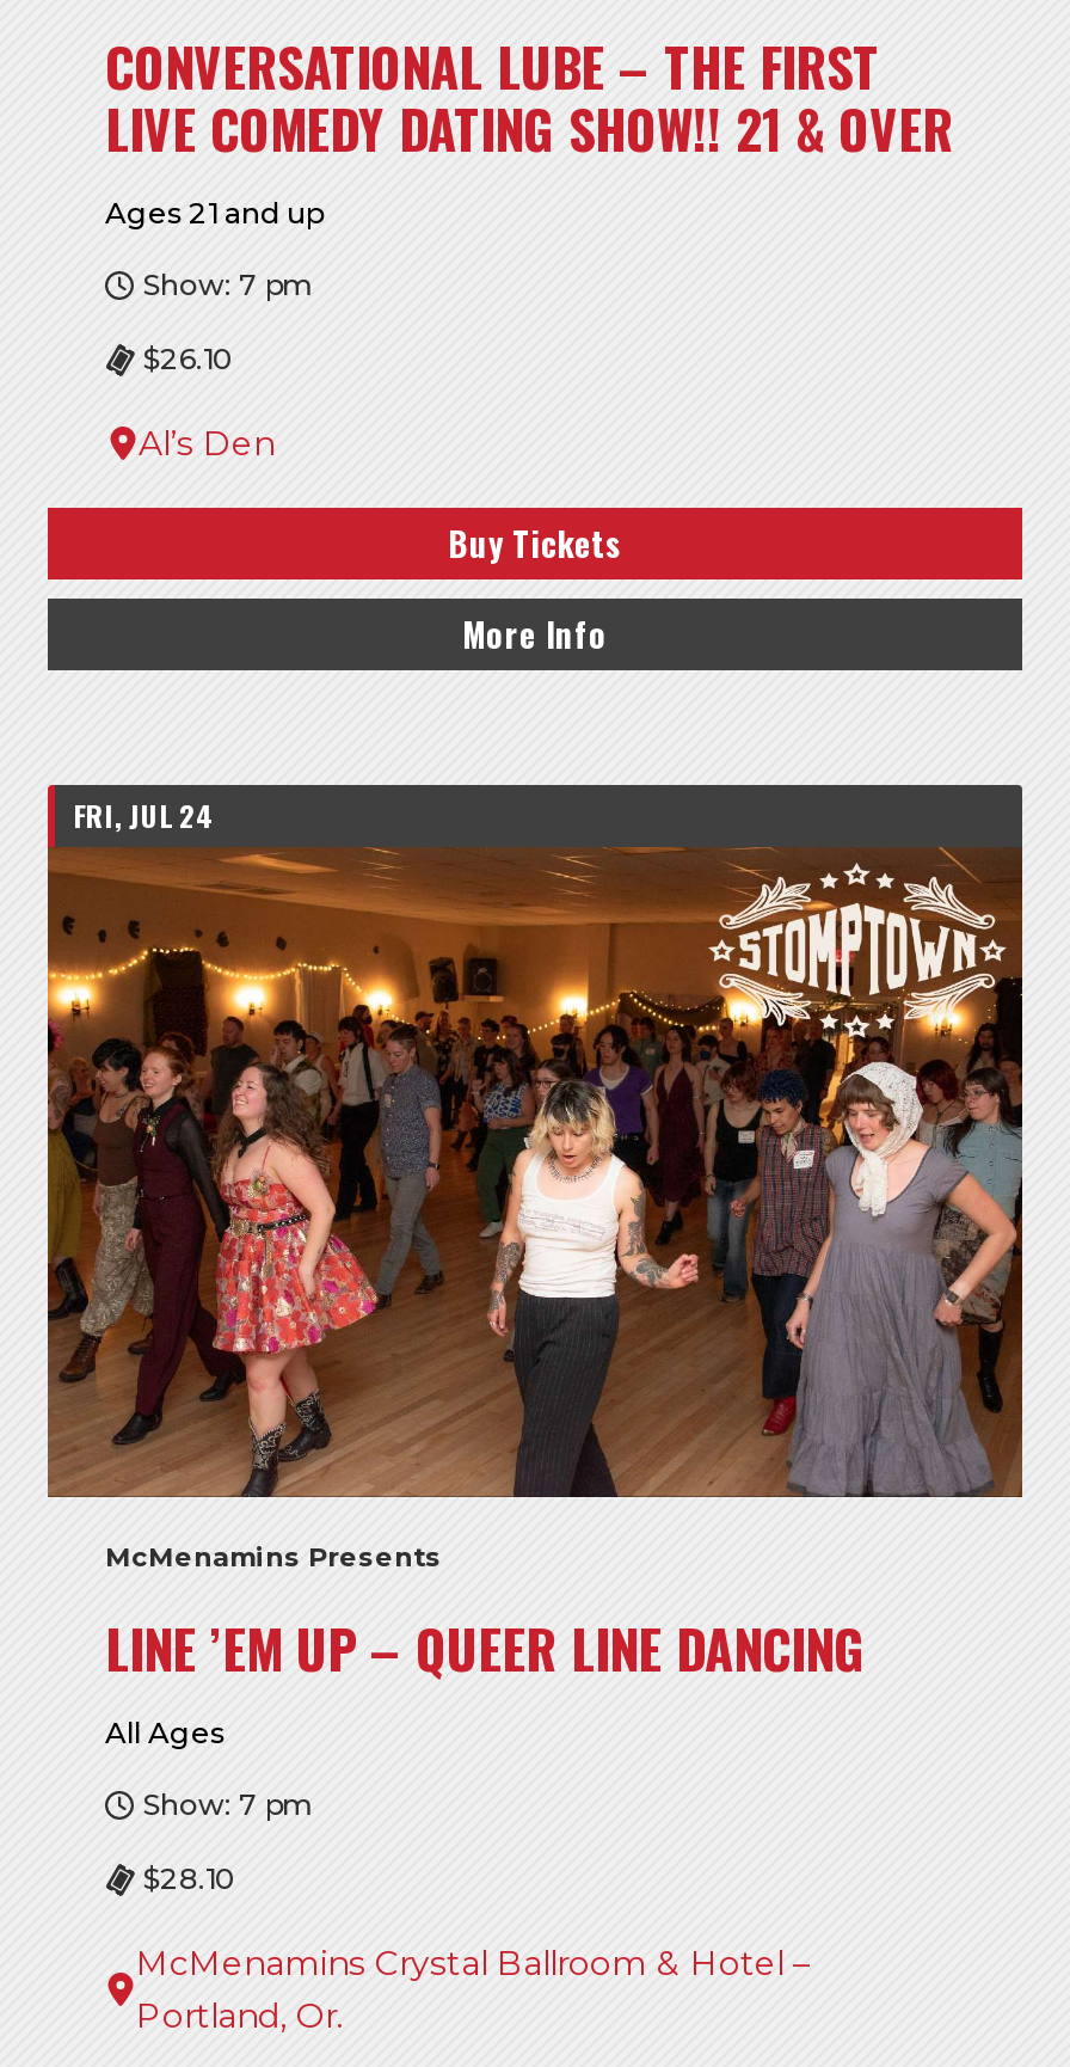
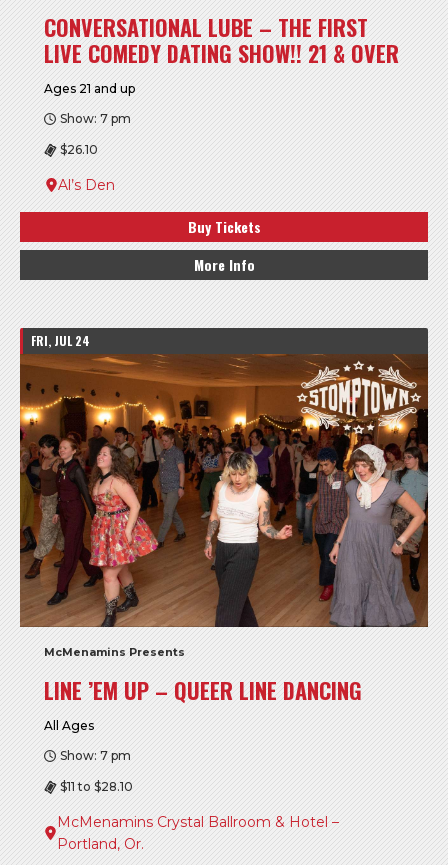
- $28.10
+ $11 to $28.10
